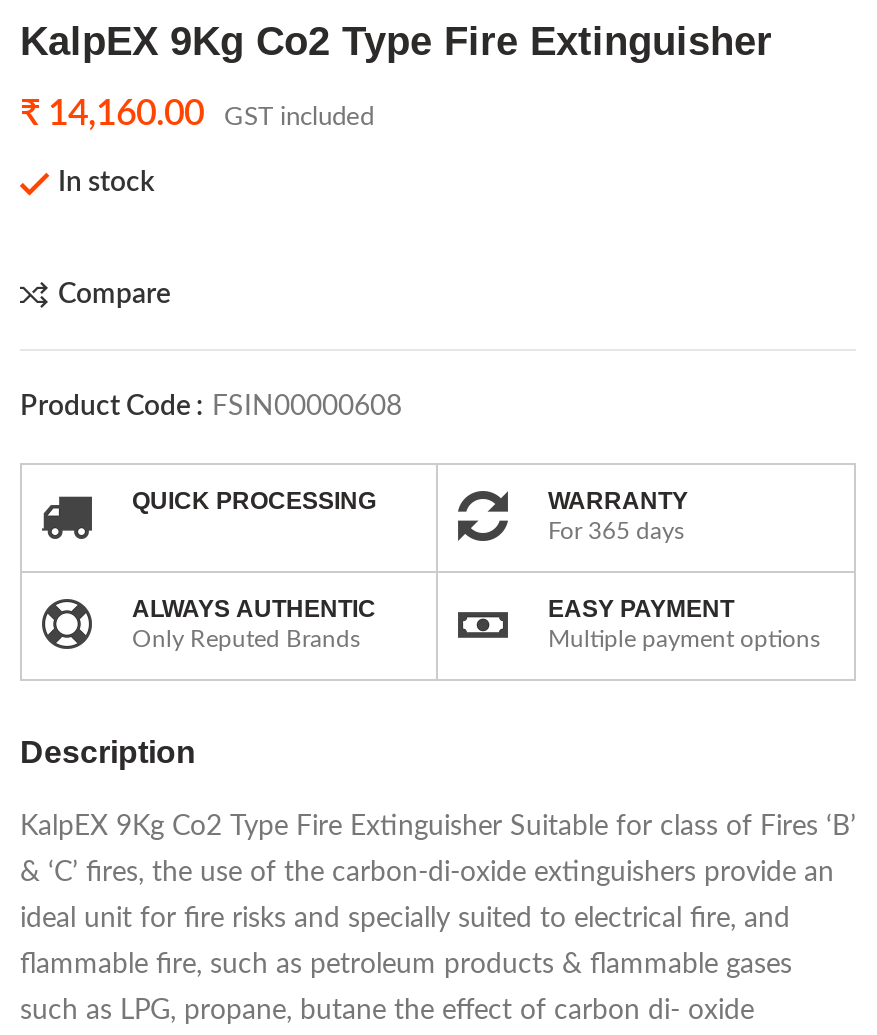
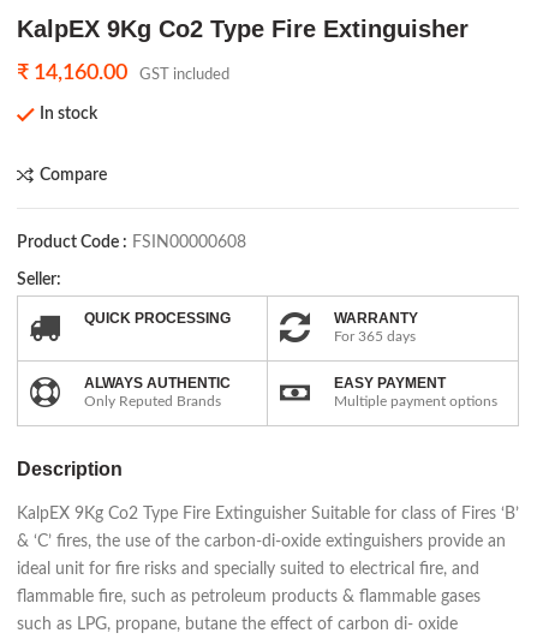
+ Seller:
